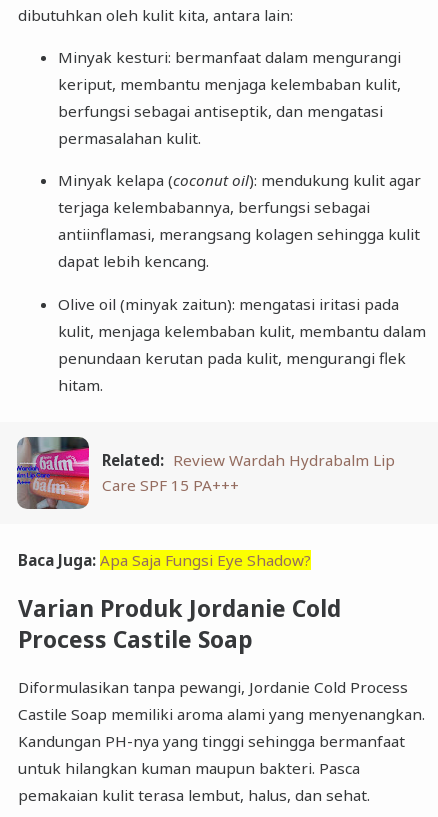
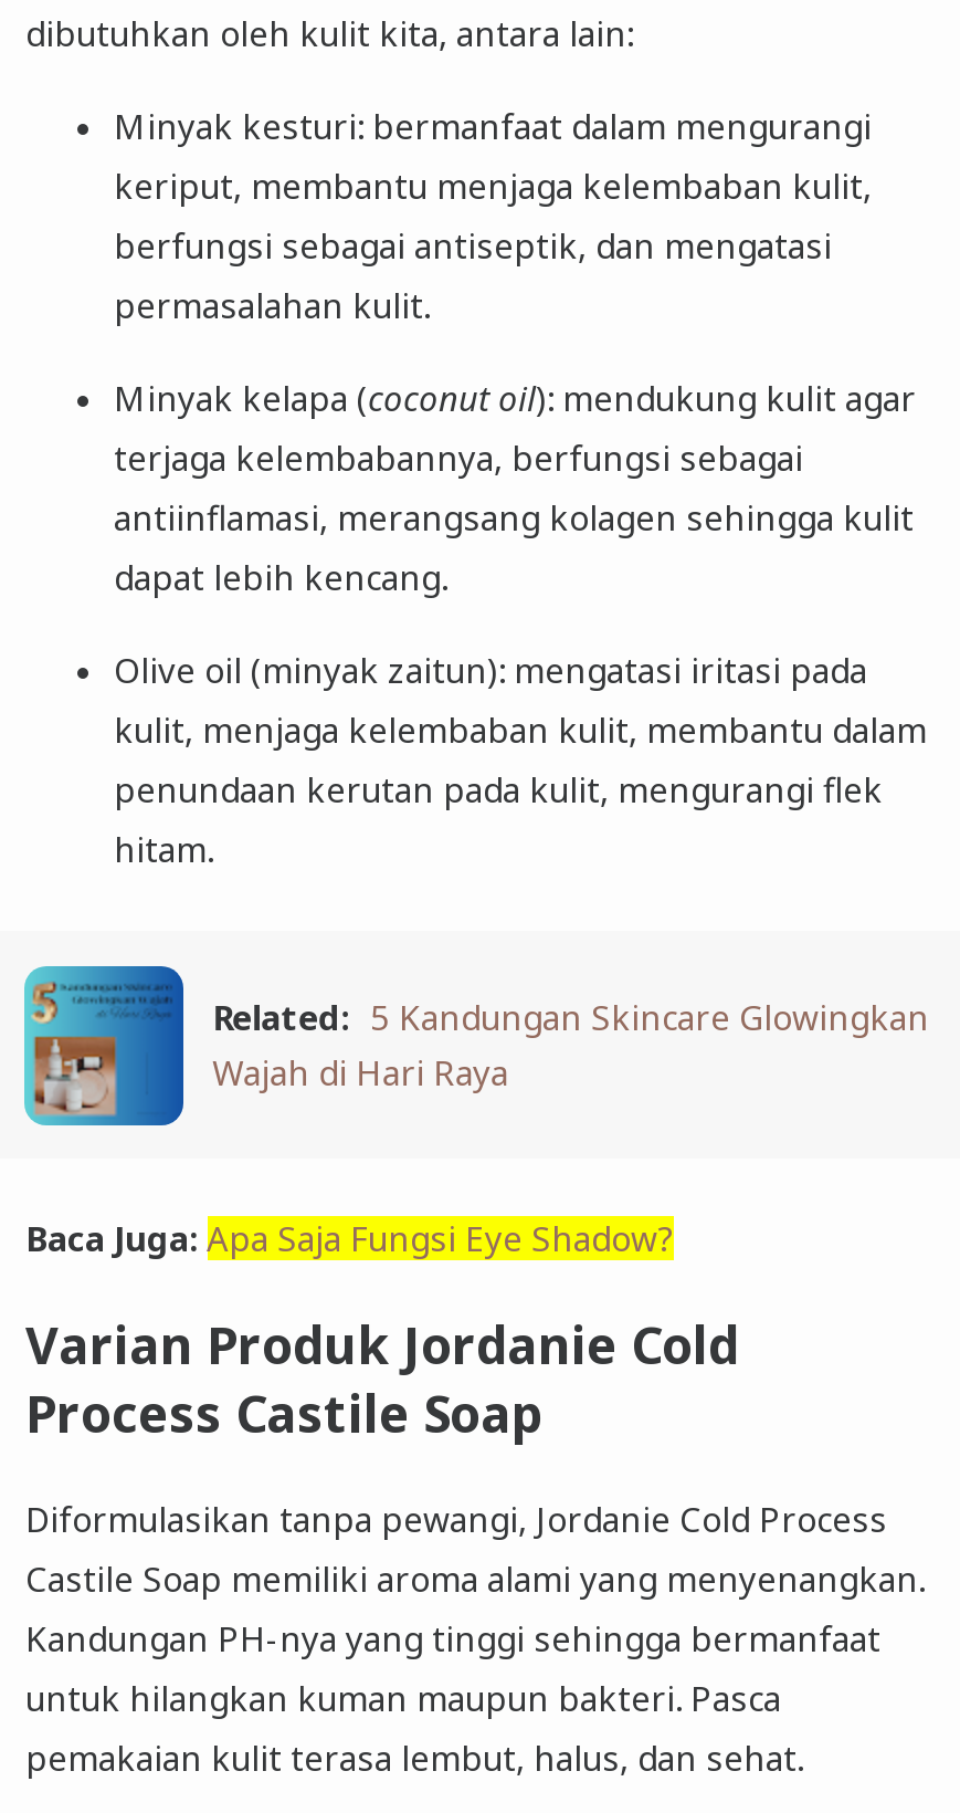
- [image]
- Related: Review Wardah Hydrabalm Lip
- Care SPF 15 PA+++
+ [image]
+ Related: 5 Kandungan Skincare Glowingkan
+ Wajah di Hari Raya
